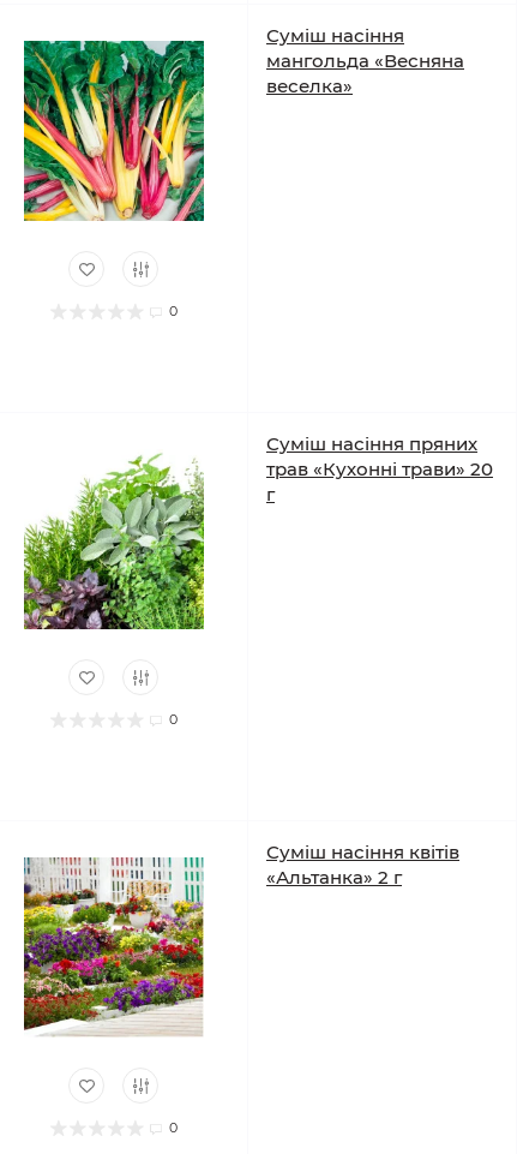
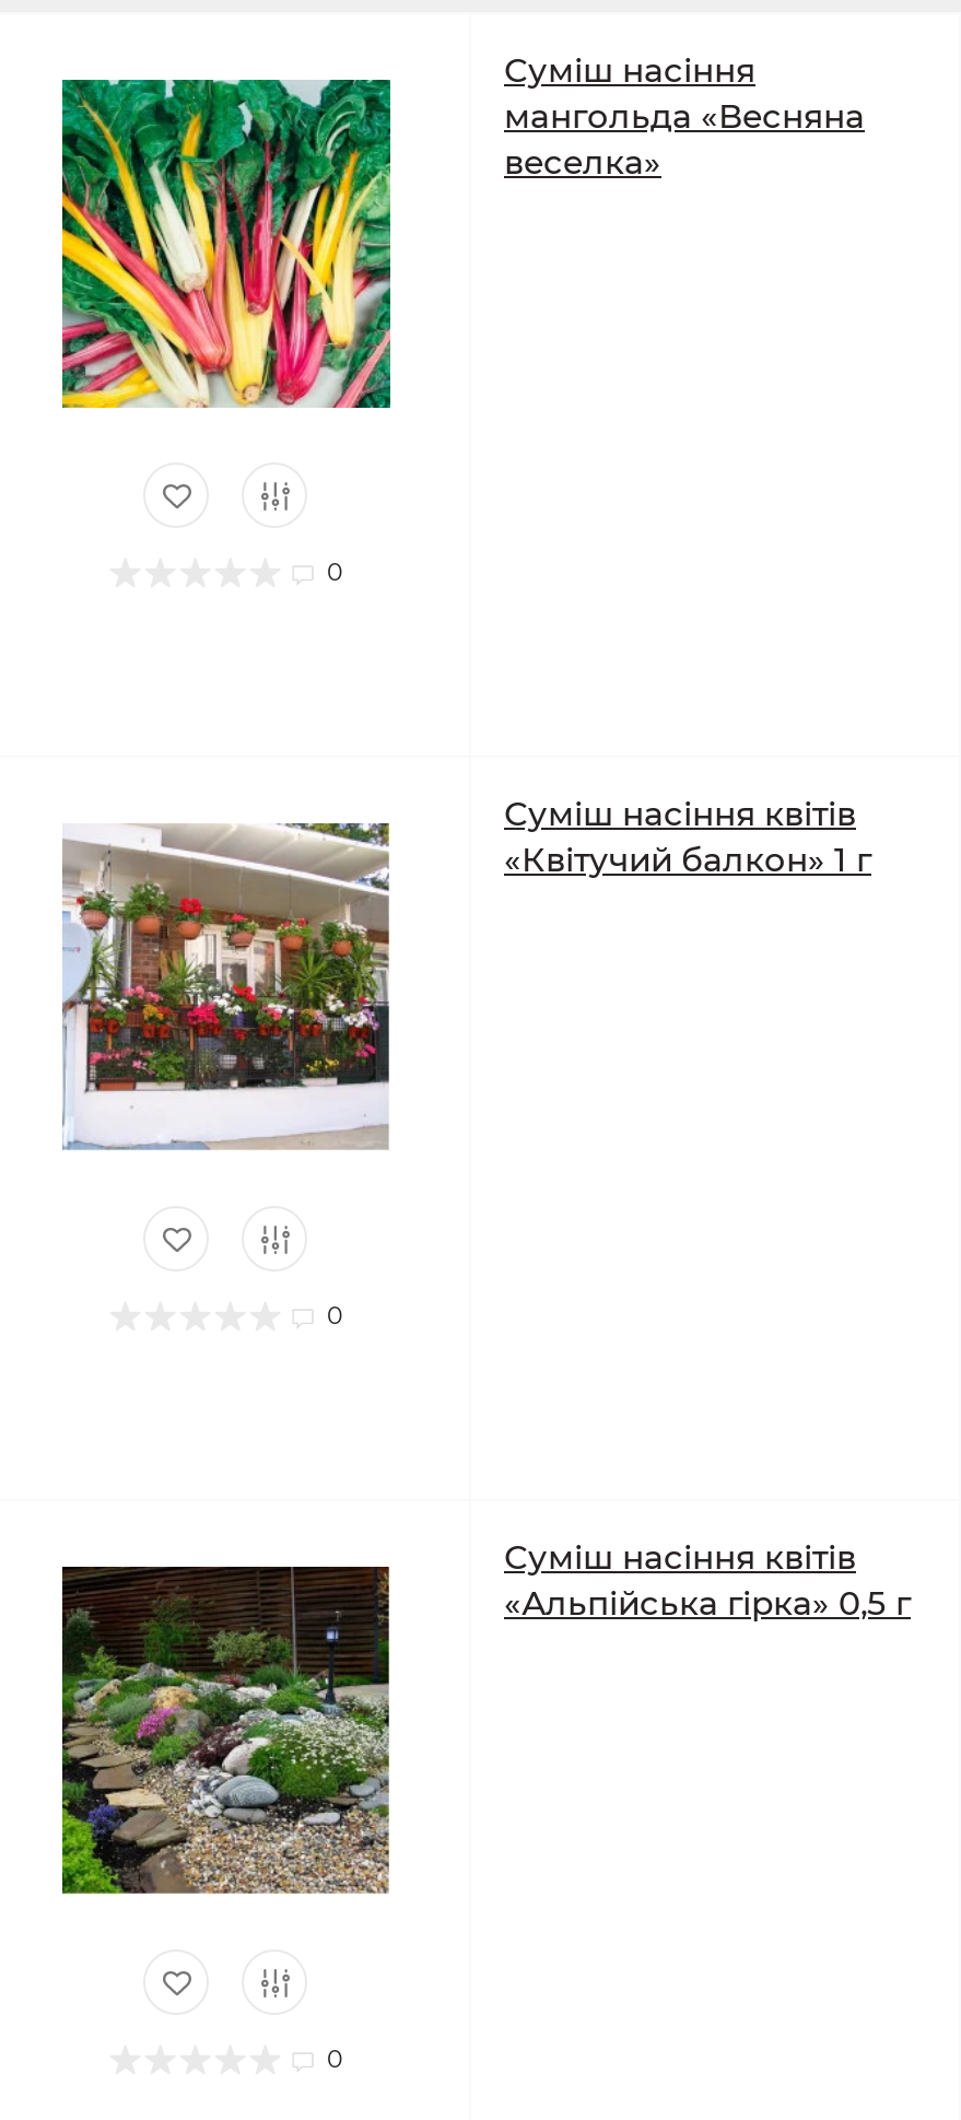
- Суміш насіння пряних
- трав «Кухонні трави» 20
- г
+ Суміш насіння квітів
+ «Квітучий балкон» 1 г

- [image]
+ [image]

- [image]
+ [image]

- «Альтанка» 2 г
+ «Альпійська гірка» 0,5 г
